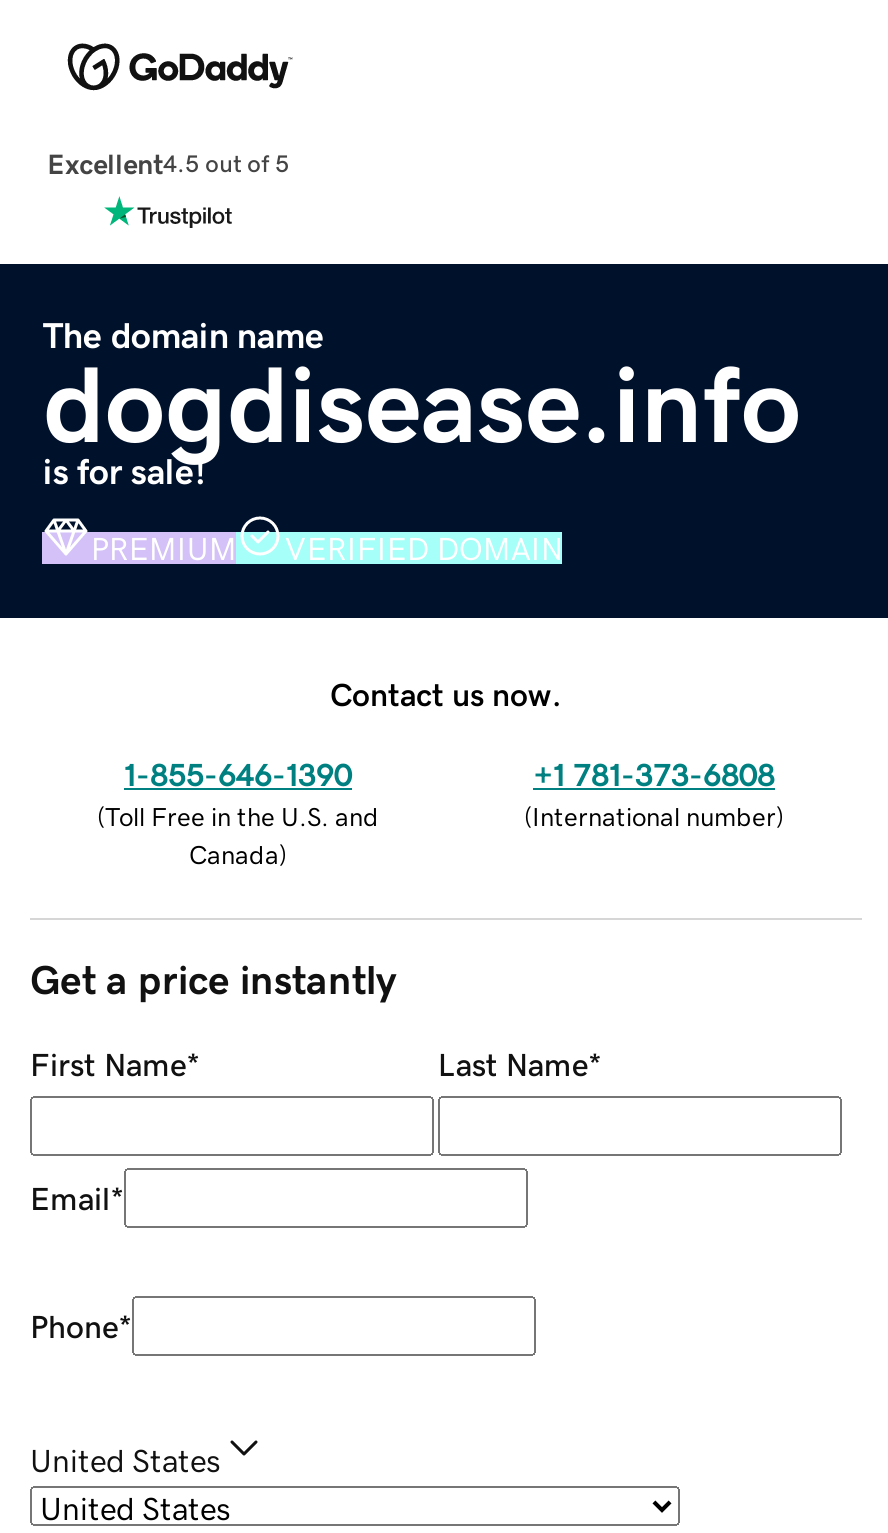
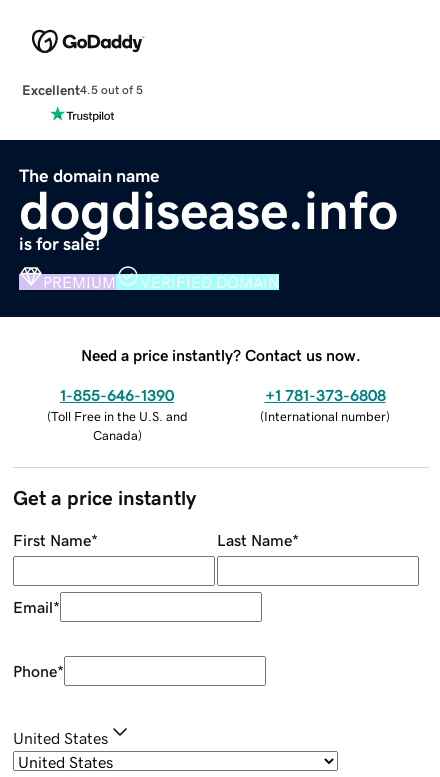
- Contact us now.
+ Need a price instantly? Contact us now.
